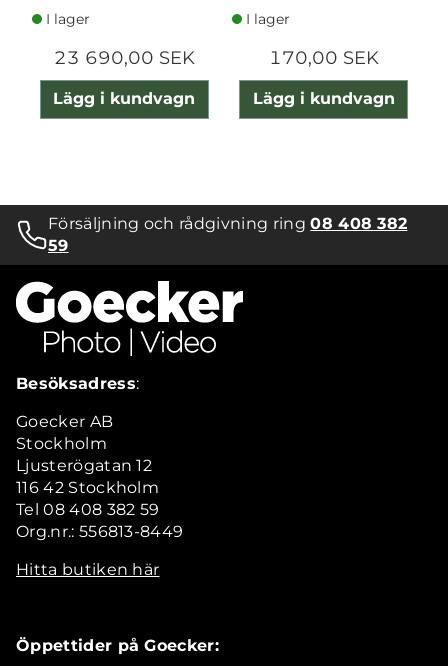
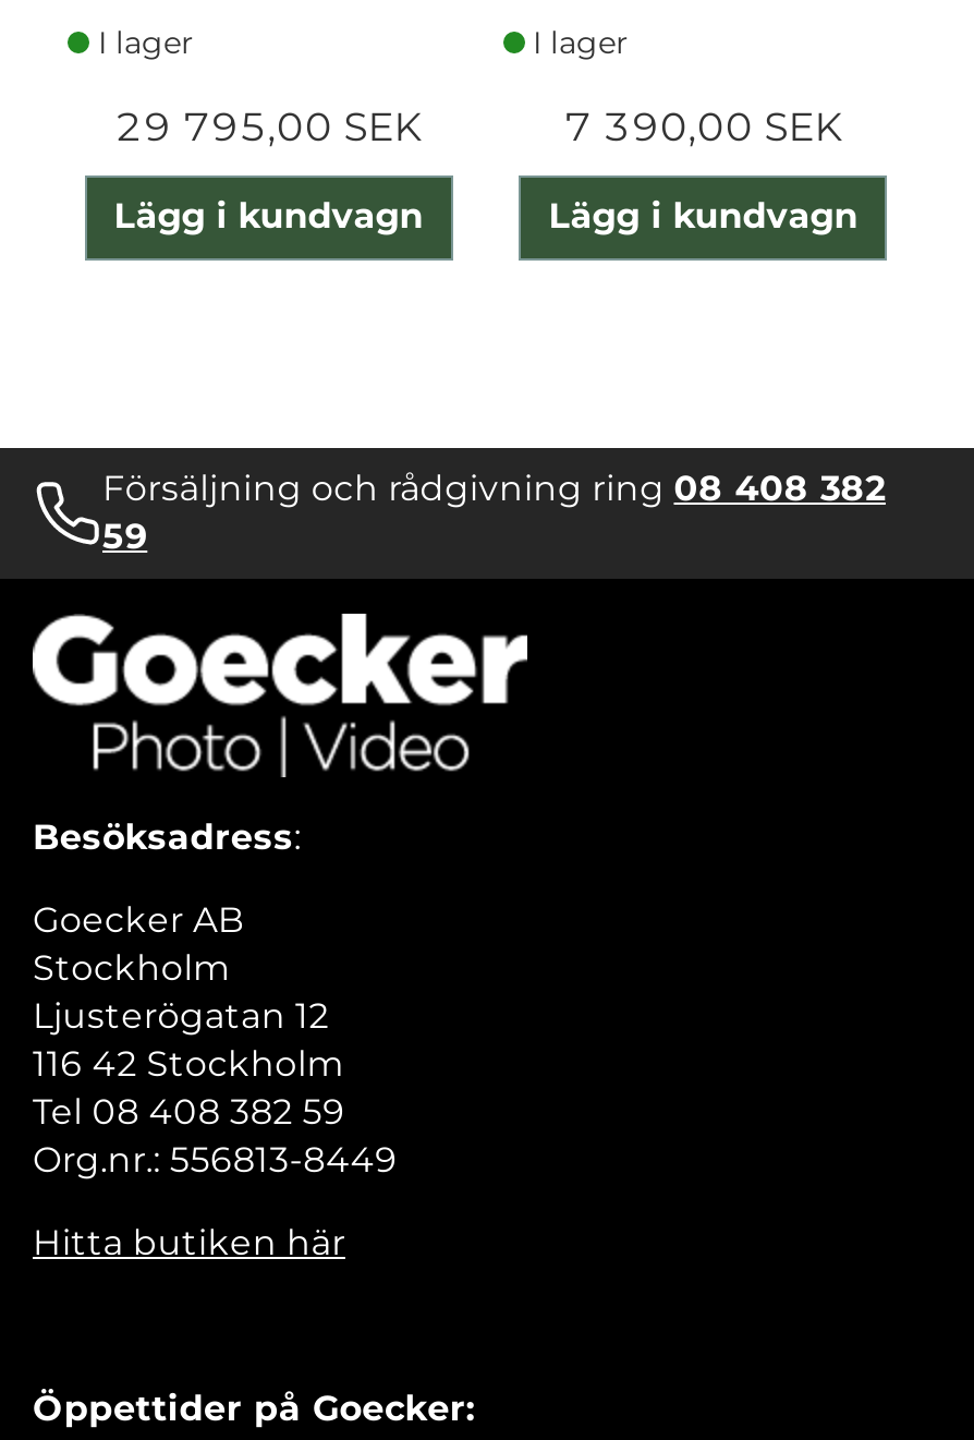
- 23 690,00 SEK
+ 29 795,00 SEK

- 170,00 SEK
+ 7 390,00 SEK
